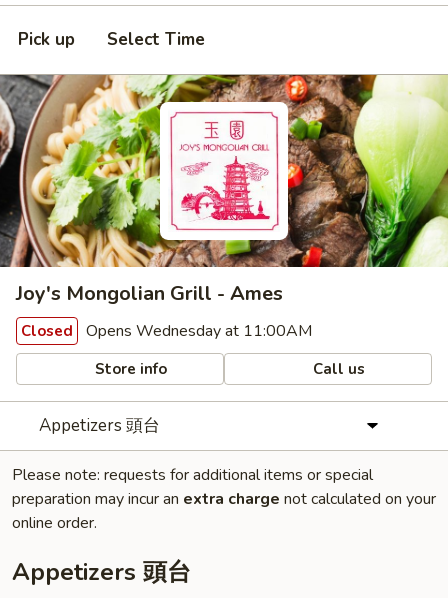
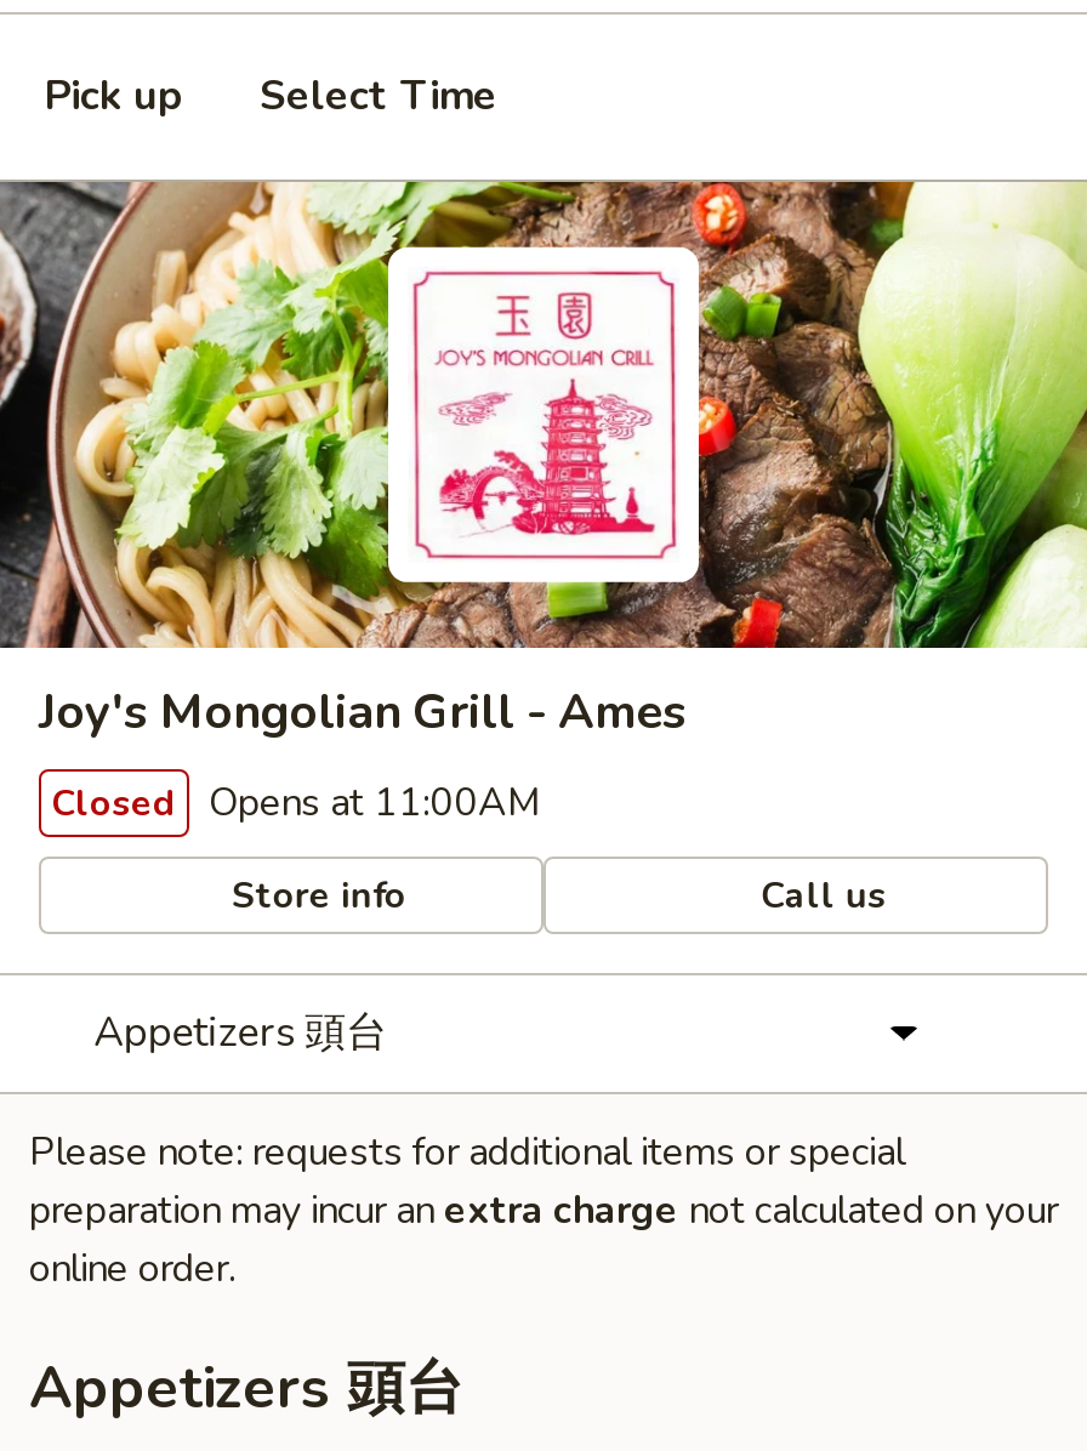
- Closed Opens Wednesday at 11:00AM
+ Closed Opens at 11:00AM
